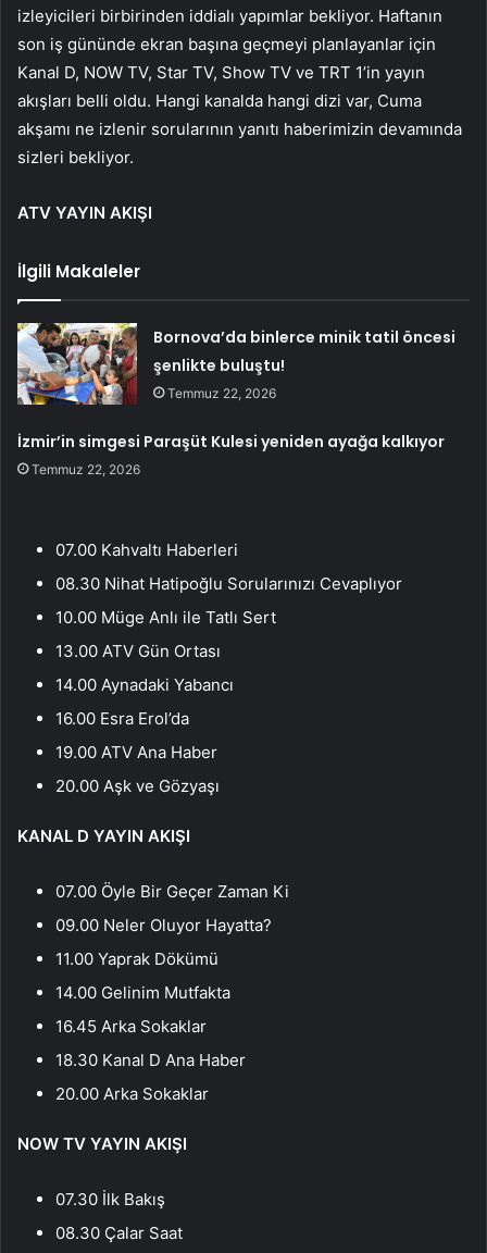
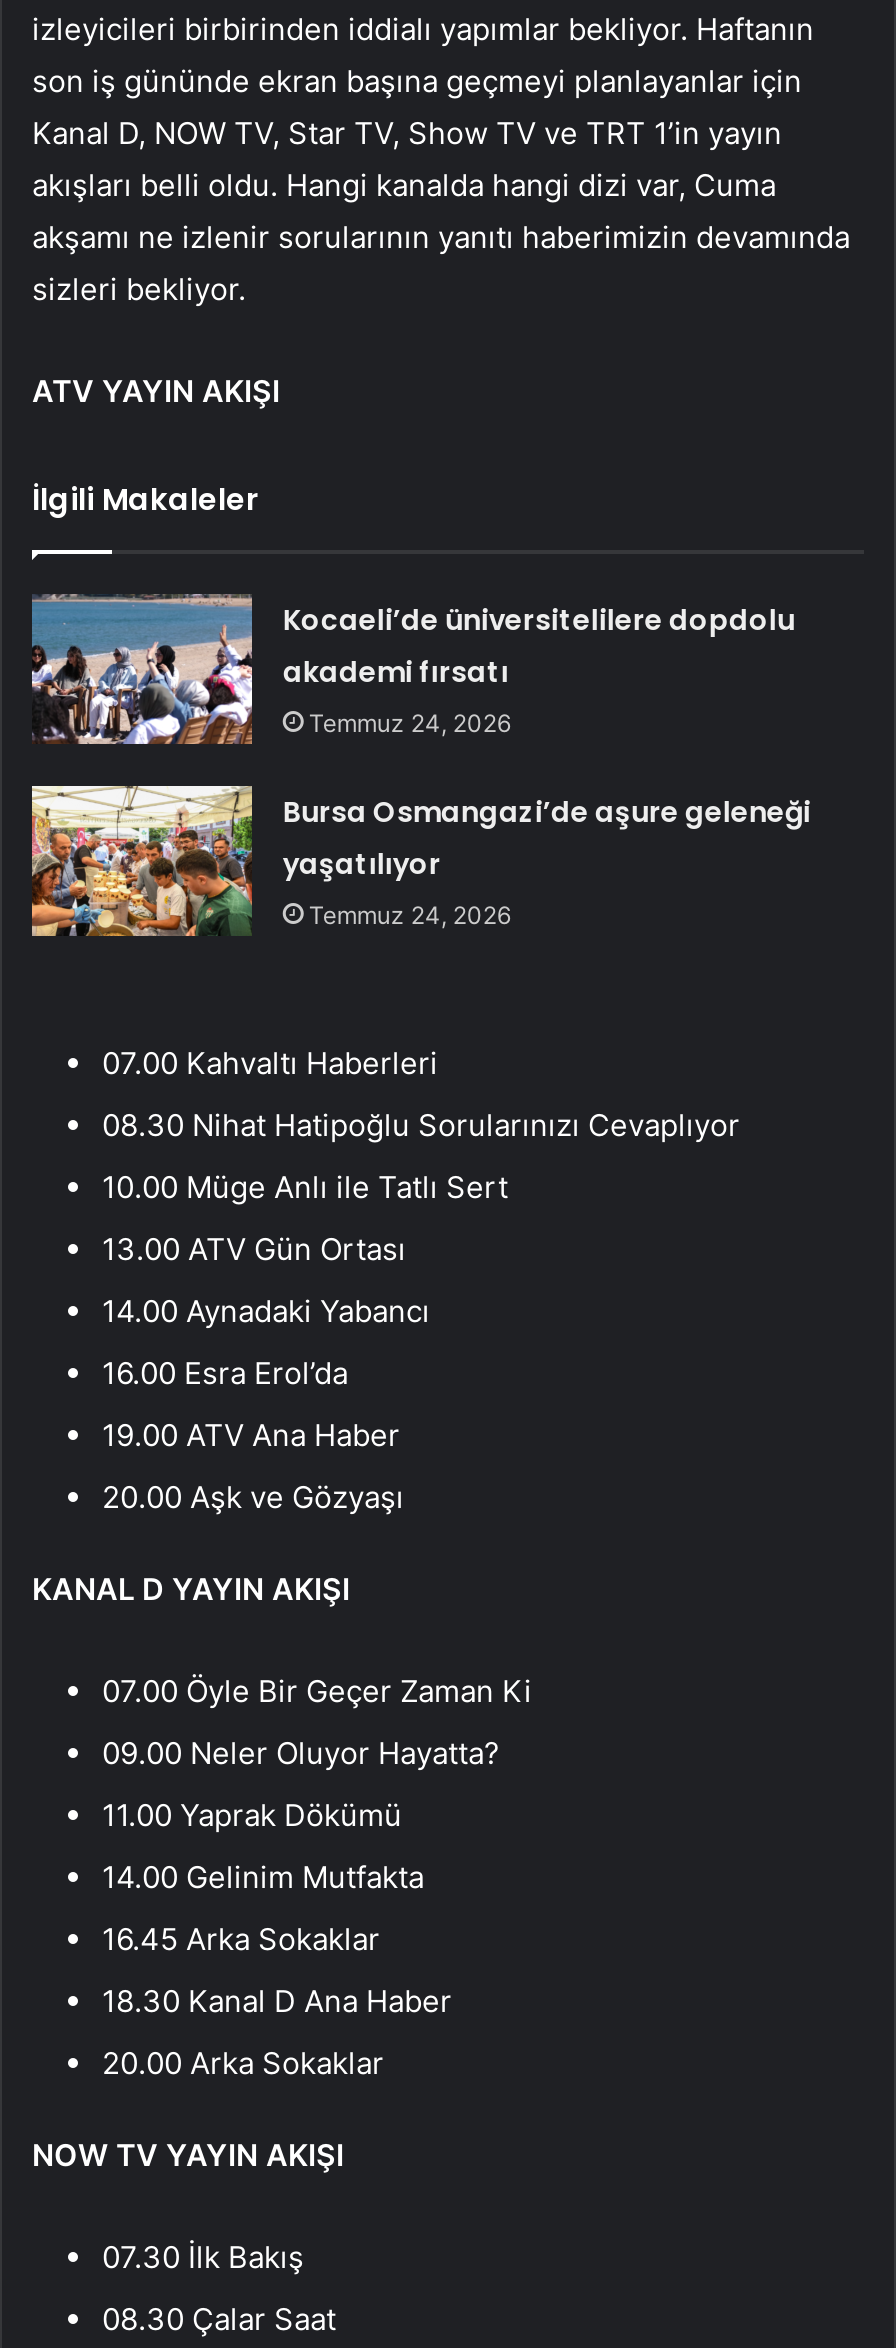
- [image]
- Bornova’da binlerce minik tatil öncesi
- şenlikte buluştu!
- Temmuz 22, 2026
+ [image]
+ Kocaeli’de üniversitelilere dopdolu
+ akademi fırsatı
+ Temmuz 24, 2026

- İzmir’in simgesi Paraşüt Kulesi yeniden ayağa kalkıyor
- Temmuz 22, 2026
+ Bursa Osmangazi’de aşure geleneği
+ yaşatılıyor
+ Temmuz 24, 2026
